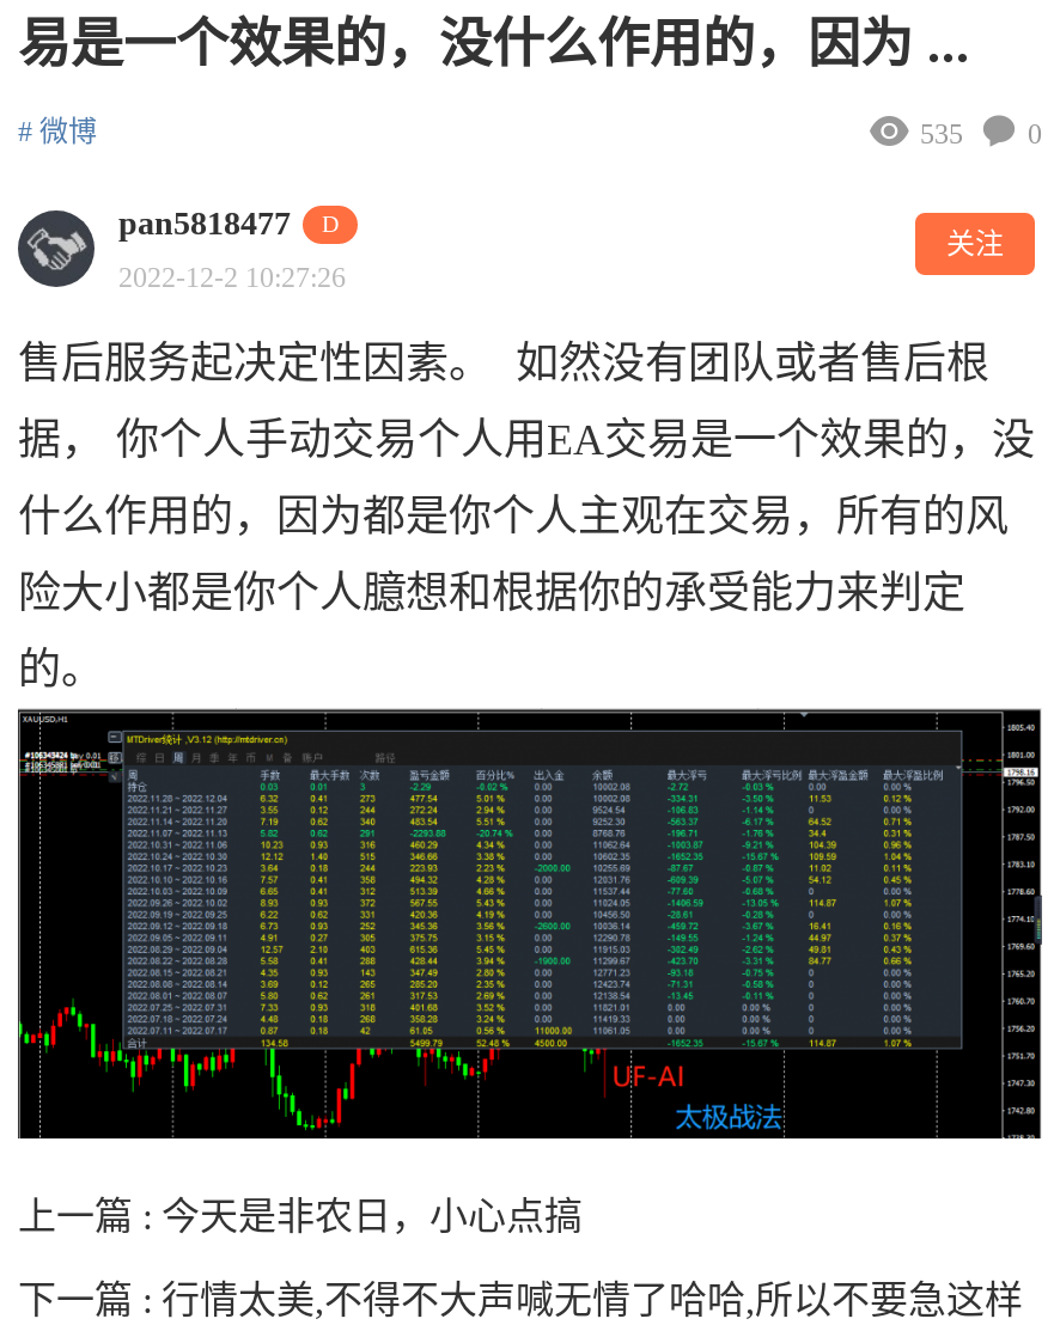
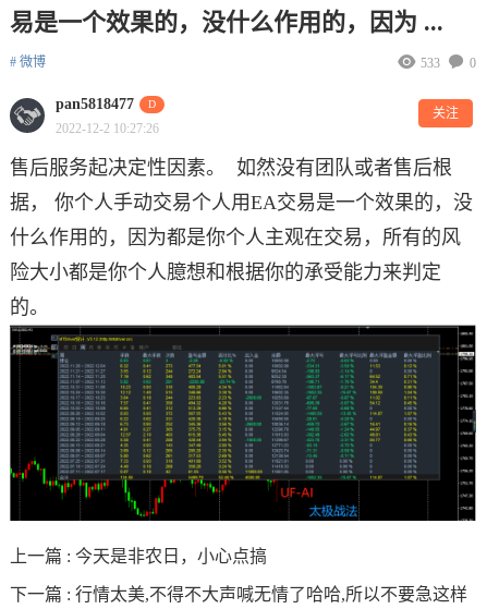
- 535 0
+ 533 0
